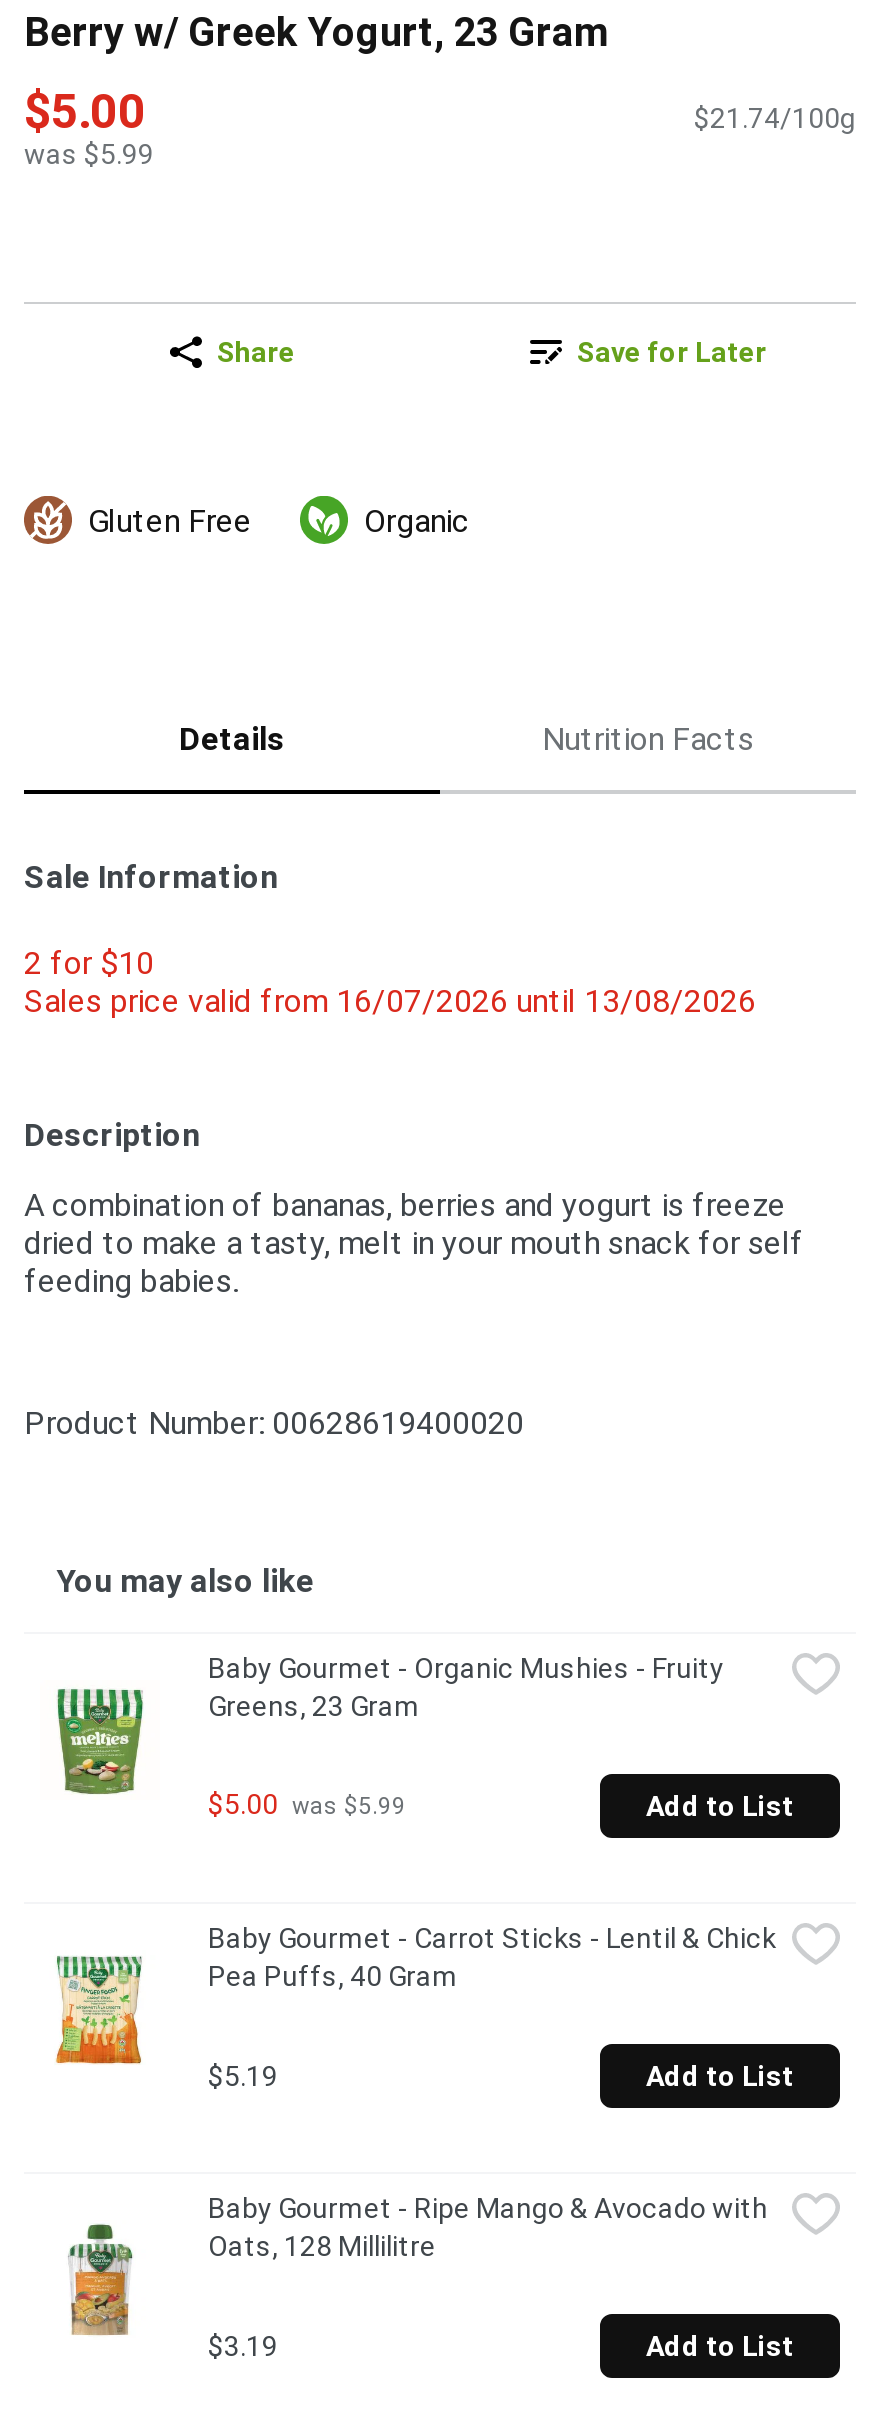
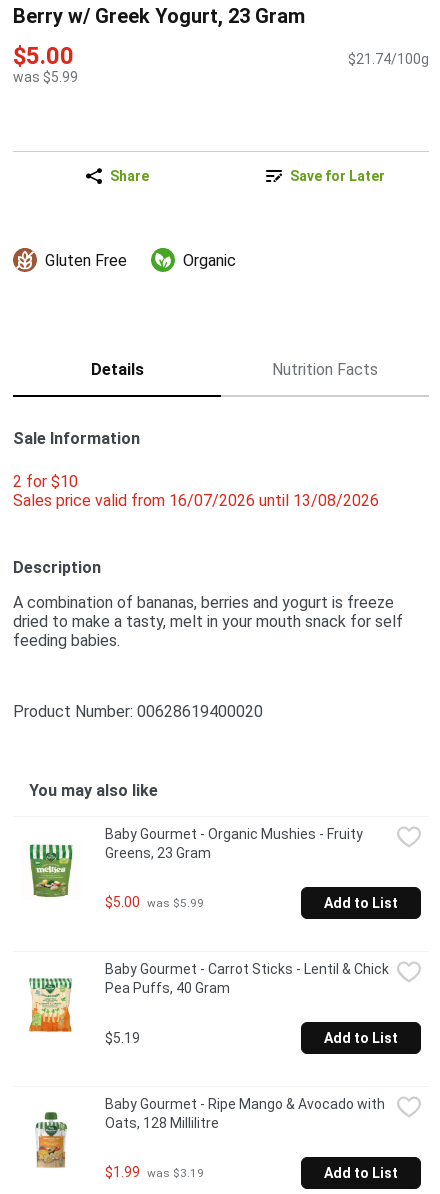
- $3.19
+ $1.99 was $3.19
